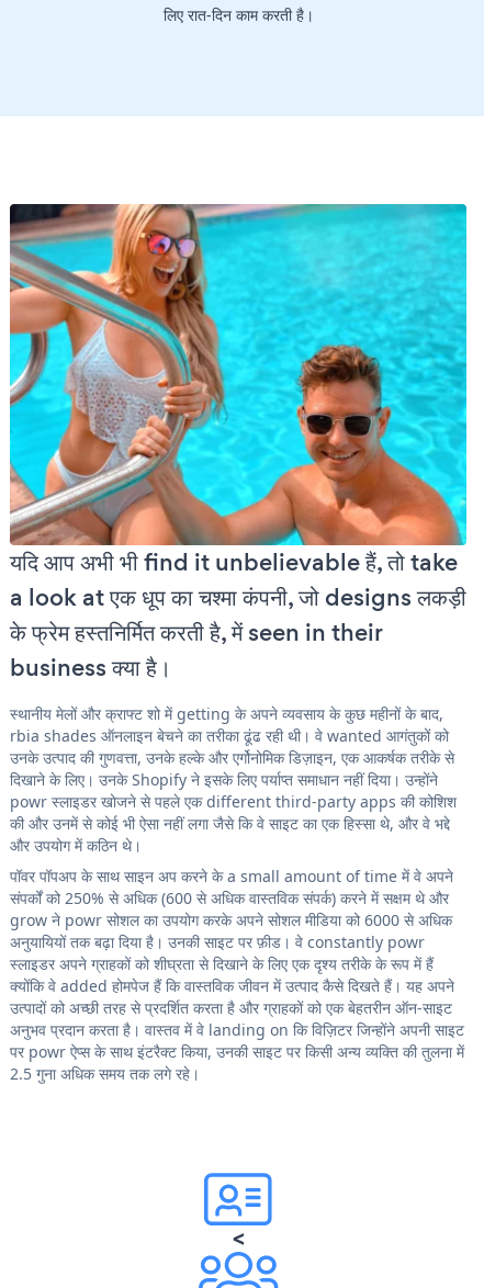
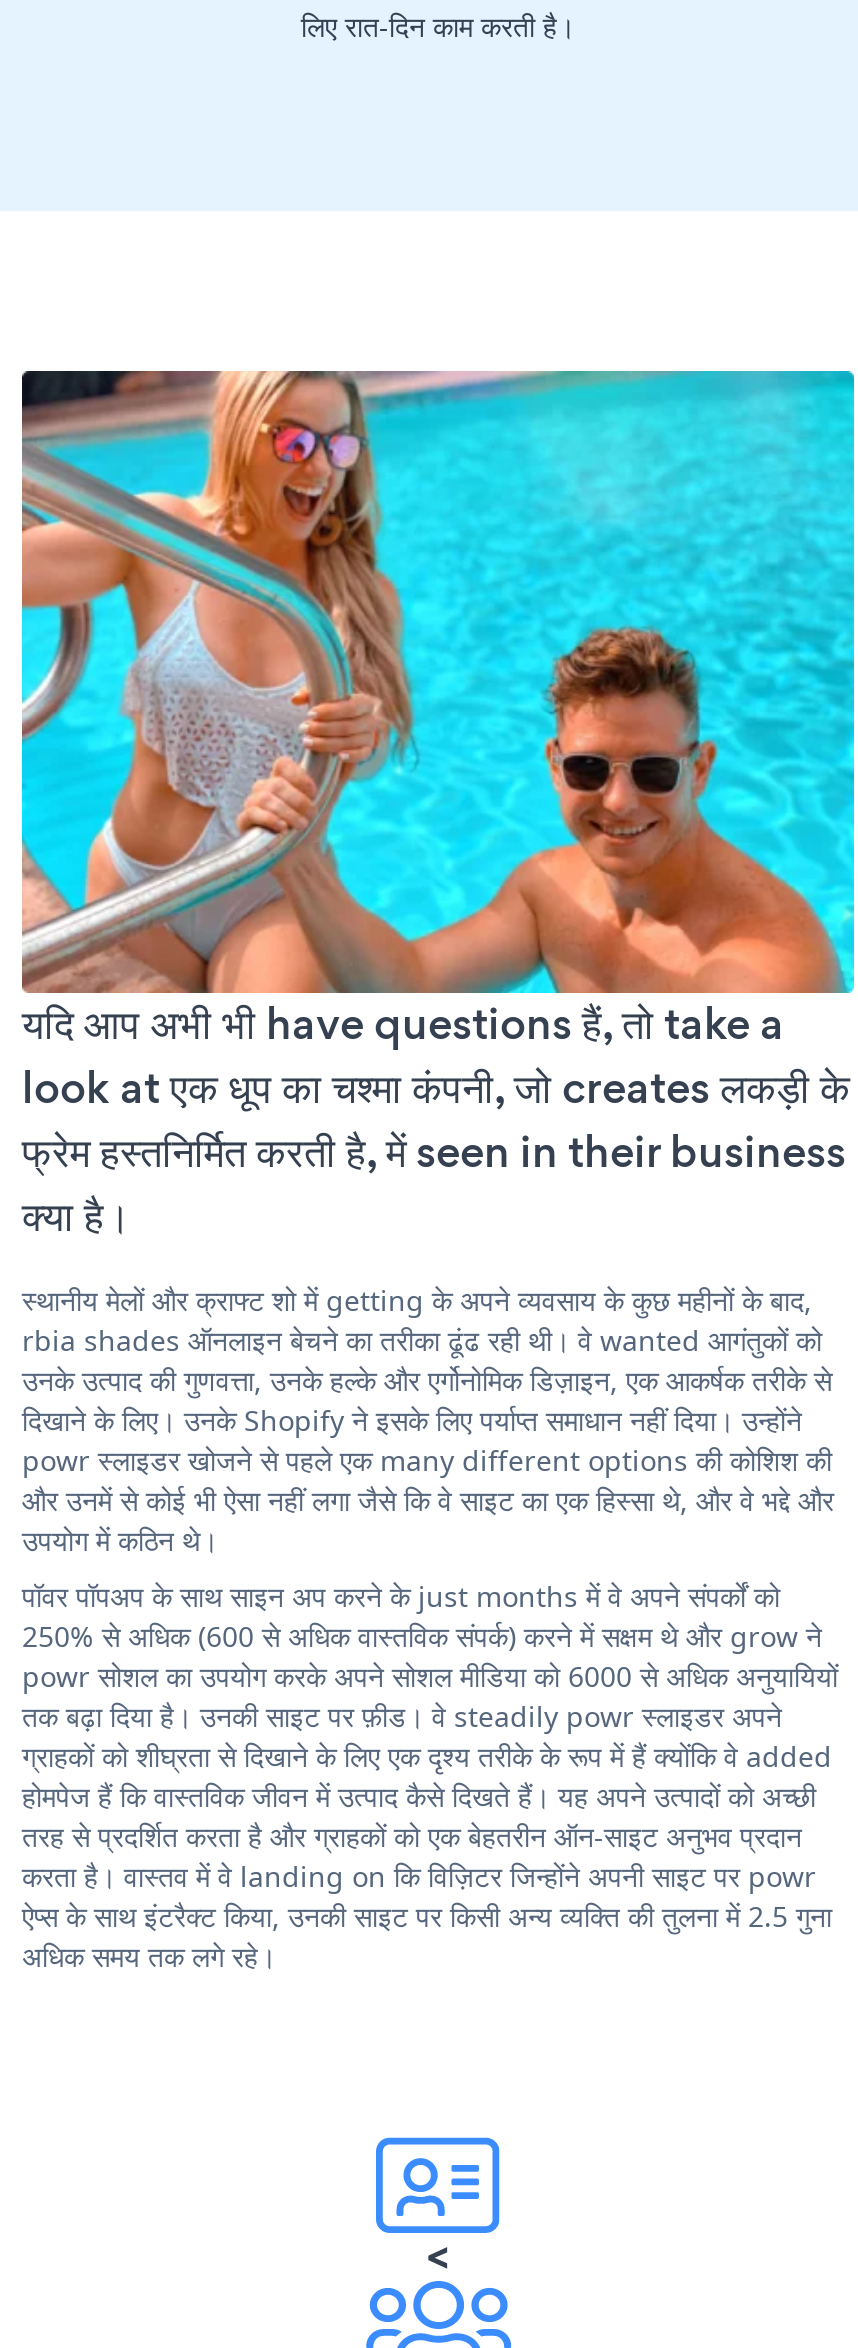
- यदि आप अभी भी find it unbelievable हैं, तो take
- a look at एक धूप का चश्मा कंपनी, जो designs लकड़ी
- के फ्रेम हस्तनिर्मित करती है, में seen in their
- business क्या है।
+ यदि आप अभी भी have questions हैं, तो take a
+ look at एक धूप का चश्मा कंपनी, जो creates लकड़ी के
+ फ्रेम हस्तनिर्मित करती है, में seen in their business
+ क्या है।

- powr स्लाइडर खोजने से पहले एक different third-party apps की कोशिश
- की और उनमें से कोई भी ऐसा नहीं लगा जैसे कि वे साइट का एक हिस्सा थे, और वे भद्दे
- और उपयोग में कठिन थे।
+ powr स्लाइडर खोजने से पहले एक many different options की कोशिश की
+ और उनमें से कोई भी ऐसा नहीं लगा जैसे कि वे साइट का एक हिस्सा थे, और वे भद्दे और
+ उपयोग में कठिन थे।

- पॉवर पॉपअप के साथ साइन अप करने के a small amount of time में वे अपने
- संपर्कों को 250% से अधिक (600 से अधिक वास्तविक संपर्क) करने में सक्षम थे और
- grow ने powr सोशल का उपयोग करके अपने सोशल मीडिया को 6000 से अधिक
- अनुयायियों तक बढ़ा दिया है। उनकी साइट पर फ़ीड। वे constantly powr
- स्लाइडर अपने ग्राहकों को शीघ्रता से दिखाने के लिए एक दृश्य तरीके के रूप में हैं
- क्योंकि वे added होमपेज हैं कि वास्तविक जीवन में उत्पाद कैसे दिखते हैं। यह अपने
- उत्पादों को अच्छी तरह से प्रदर्शित करता है और ग्राहकों को एक बेहतरीन ऑन-साइट
- अनुभव प्रदान करता है। वास्तव में वे landing on कि विज़िटर जिन्होंने अपनी साइट
- पर powr ऐप्स के साथ इंटरैक्ट किया, उनकी साइट पर किसी अन्य व्यक्ति की तुलना में
- 2.5 गुना अधिक समय तक लगे रहे।
+ पॉवर पॉपअप के साथ साइन अप करने के just months में वे अपने संपर्कों को
+ 250% से अधिक (600 से अधिक वास्तविक संपर्क) करने में सक्षम थे और grow ने
+ powr सोशल का उपयोग करके अपने सोशल मीडिया को 6000 से अधिक अनुयायियों
+ तक बढ़ा दिया है। उनकी साइट पर फ़ीड। वे steadily powr स्लाइडर अपने
+ ग्राहकों को शीघ्रता से दिखाने के लिए एक दृश्य तरीके के रूप में हैं क्योंकि वे added
+ होमपेज हैं कि वास्तविक जीवन में उत्पाद कैसे दिखते हैं। यह अपने उत्पादों को अच्छी
+ तरह से प्रदर्शित करता है और ग्राहकों को एक बेहतरीन ऑन-साइट अनुभव प्रदान
+ करता है। वास्तव में वे landing on कि विज़िटर जिन्होंने अपनी साइट पर powr
+ ऐप्स के साथ इंटरैक्ट किया, उनकी साइट पर किसी अन्य व्यक्ति की तुलना में 2.5 गुना
+ अधिक समय तक लगे रहे।
